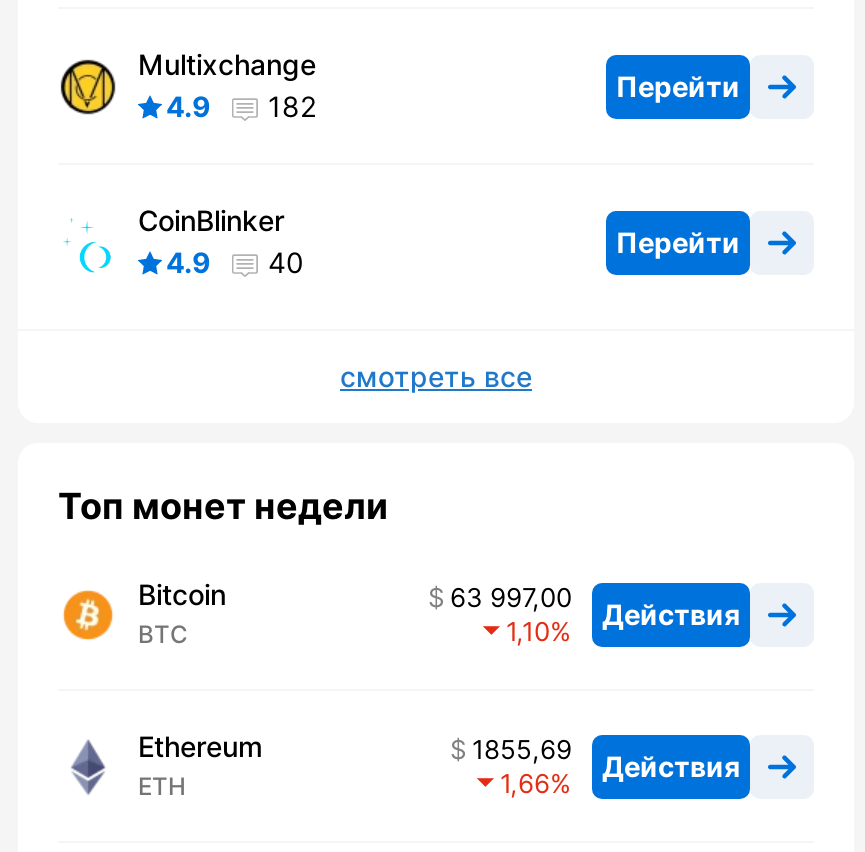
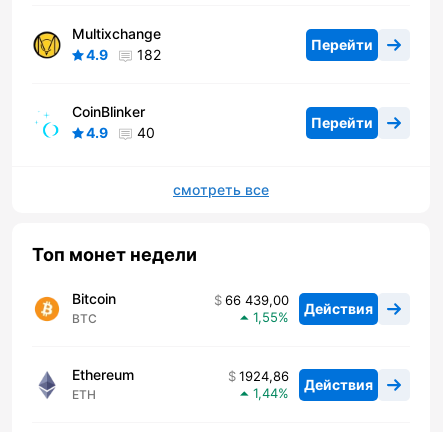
- 63 997,00 Действия
+ 66 439,00 Действия

- 1,10
+ 1,55

- 1855,69 Действия
+ 1924,86 Действия

- 1,66
+ 1,44
